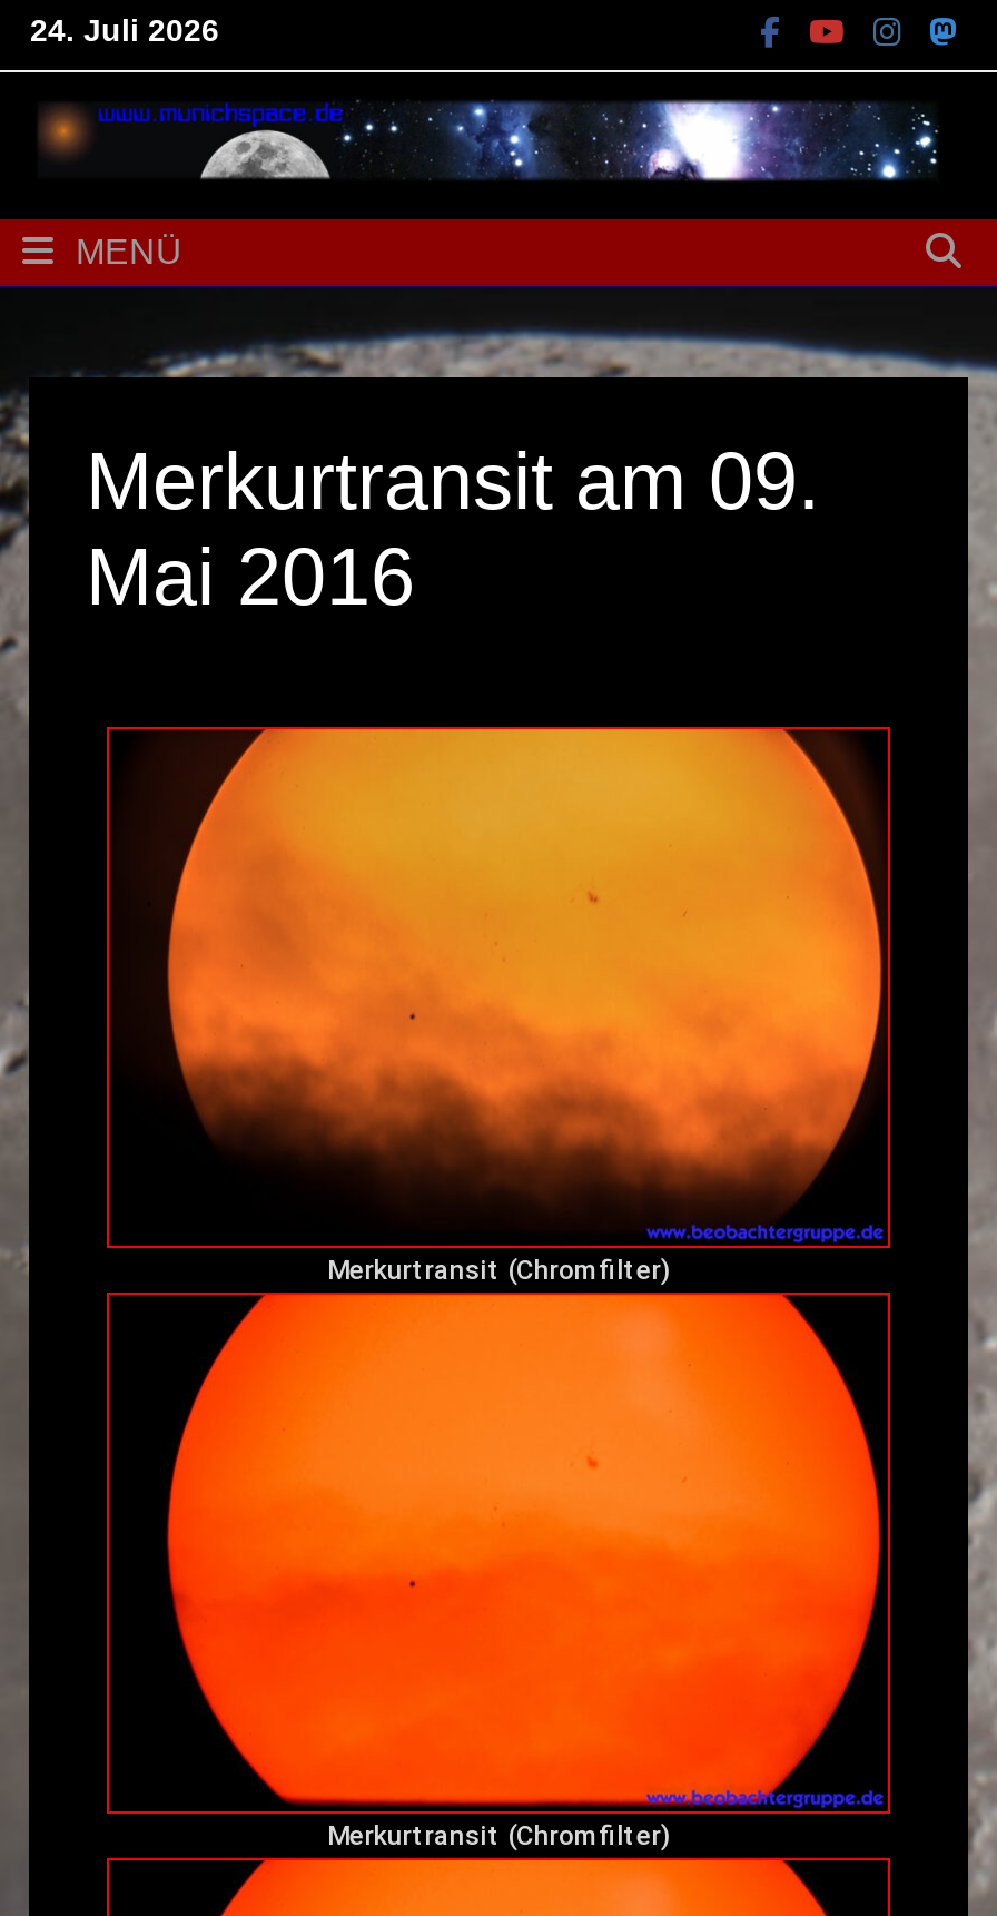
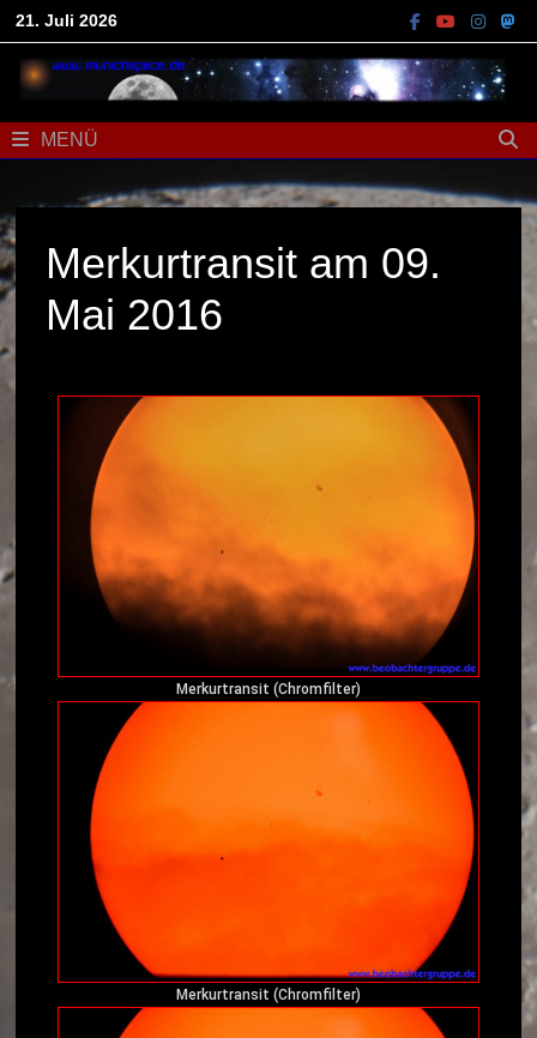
- 24. Juli 2026
+ 21. Juli 2026
